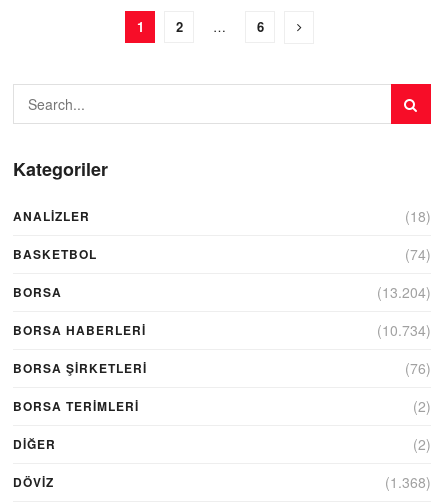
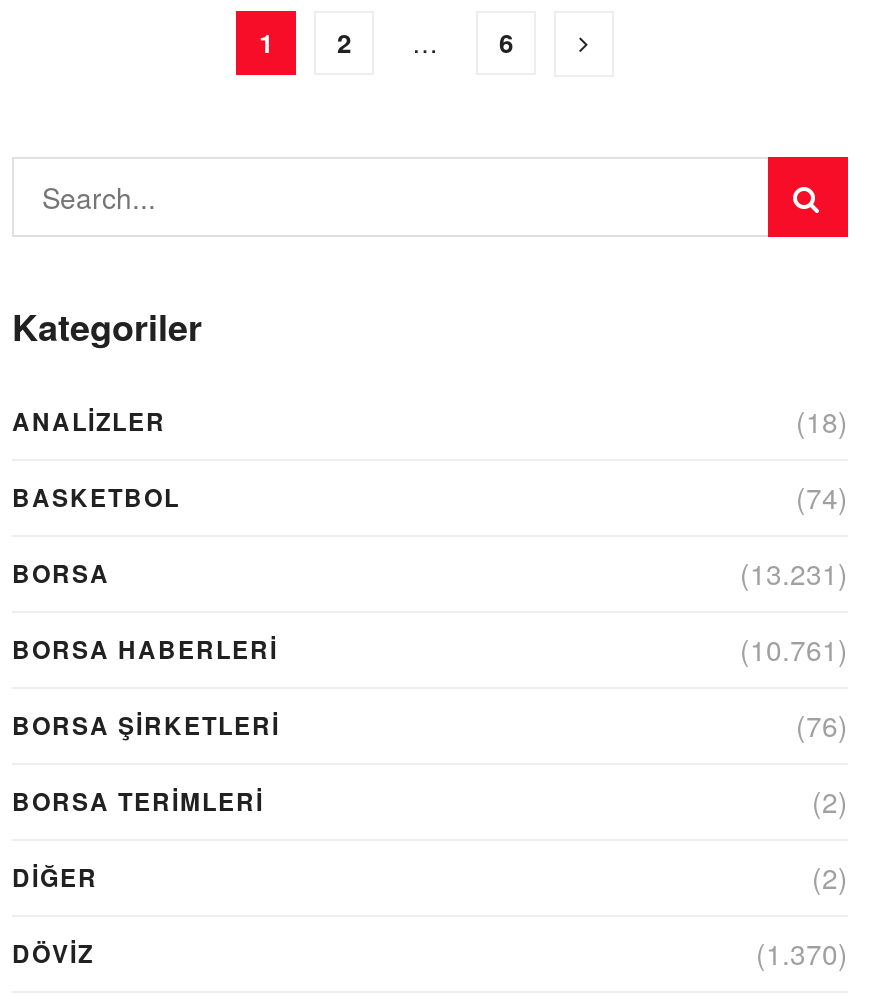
- (13.204)
+ (13.231)

- (10.734)
+ (10.761)

- (1.368)
+ (1.370)
